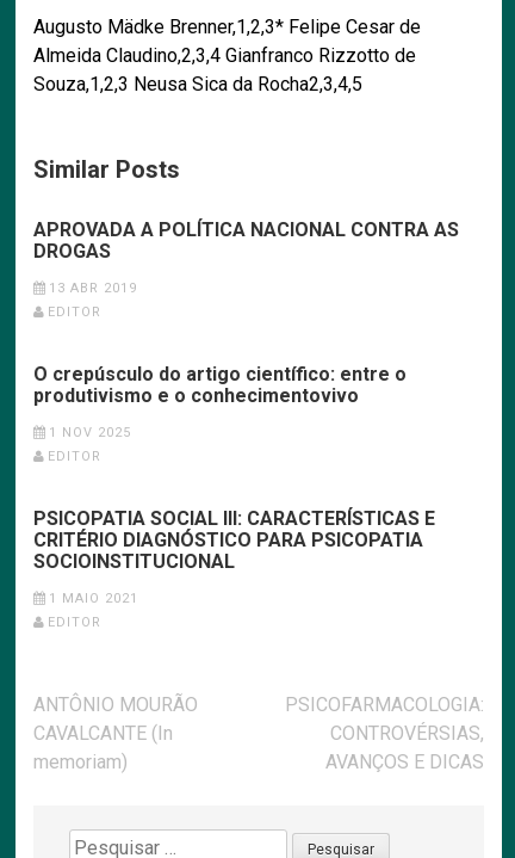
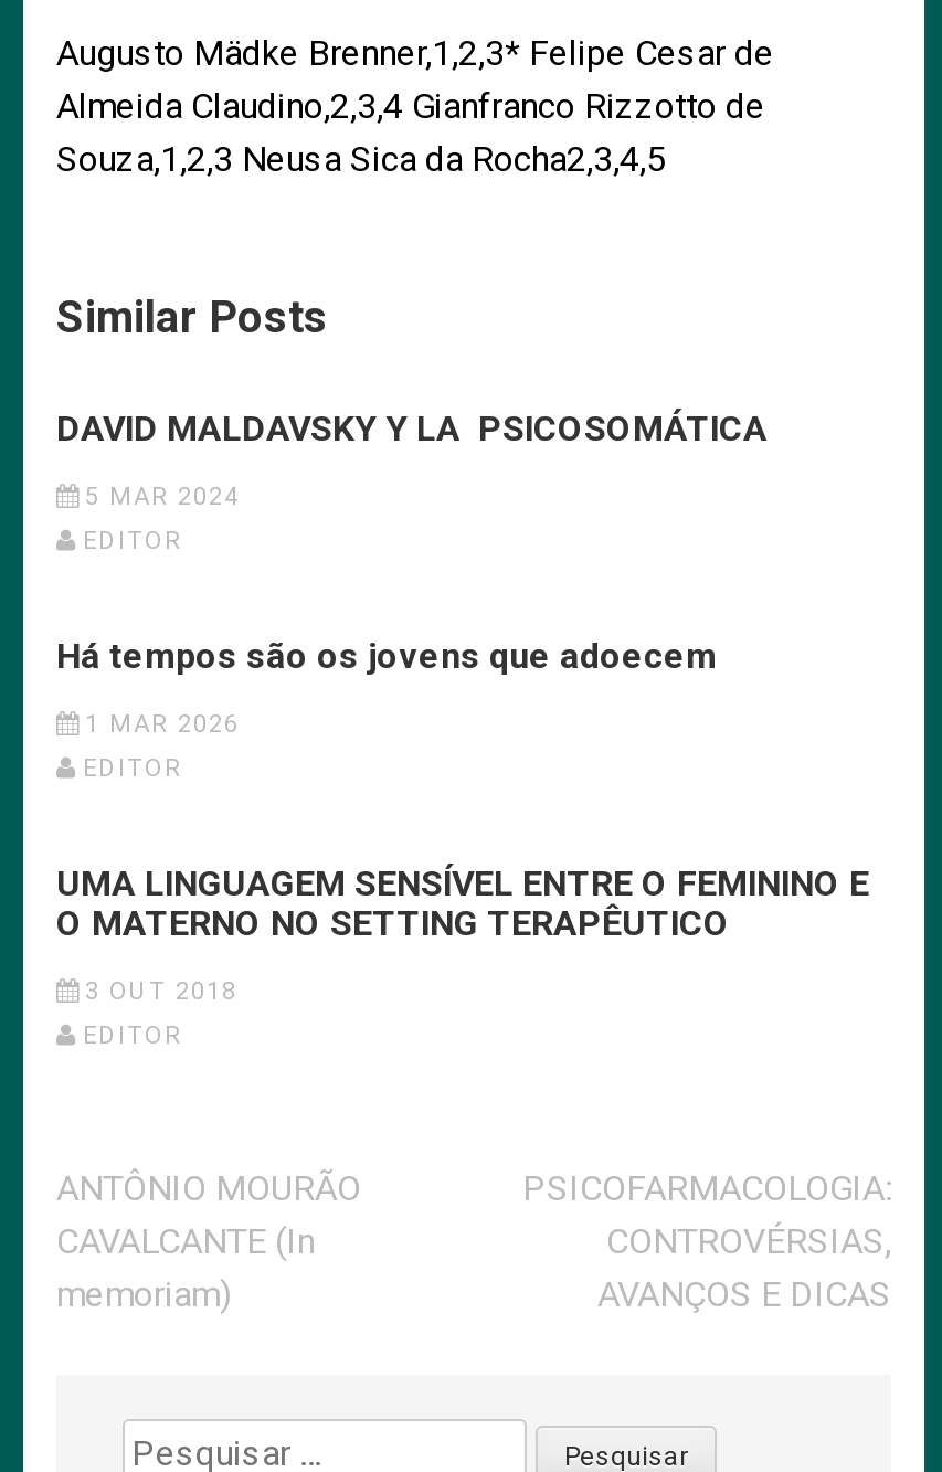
- APROVADA A POLÍTICA NACIONAL CONTRA AS
- DROGAS
+ DAVID MALDAVSKY Y LA PSICOSOMÁTICA

- 13 ABR 2019
+ 5 MAR 2024

- O crepúsculo do artigo científico: entre o
- produtivismo e o conhecimentovivo
+ Há tempos são os jovens que adoecem

- 1 NOV 2025
+ 1 MAR 2026

- PSICOPATIA SOCIAL III: CARACTERÍSTICAS E
- CRITÉRIO DIAGNÓSTICO PARA PSICOPATIA
- SOCIOINSTITUCIONAL
+ UMA LINGUAGEM SENSÍVEL ENTRE O FEMININO E
+ O MATERNO NO SETTING TERAPÊUTICO

- 1 MAIO 2021
+ 3 OUT 2018
